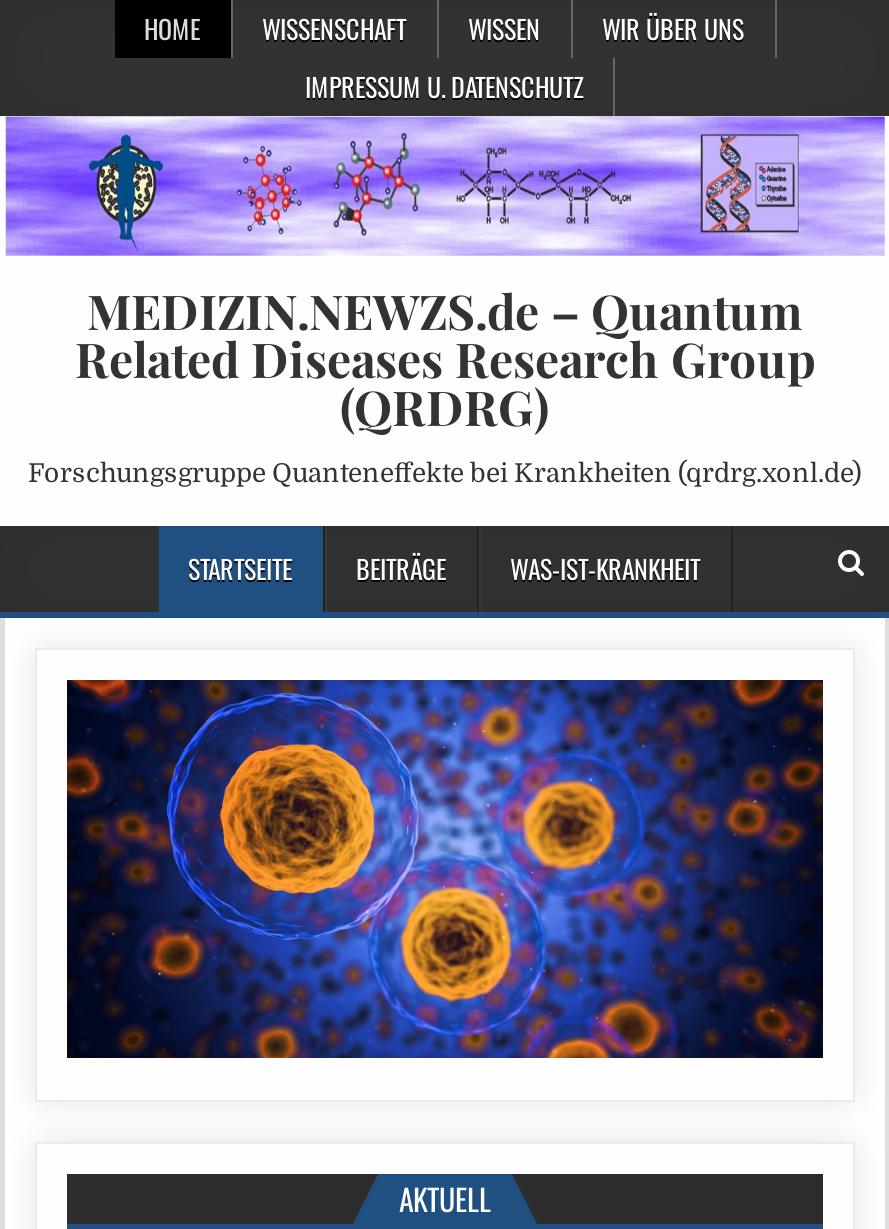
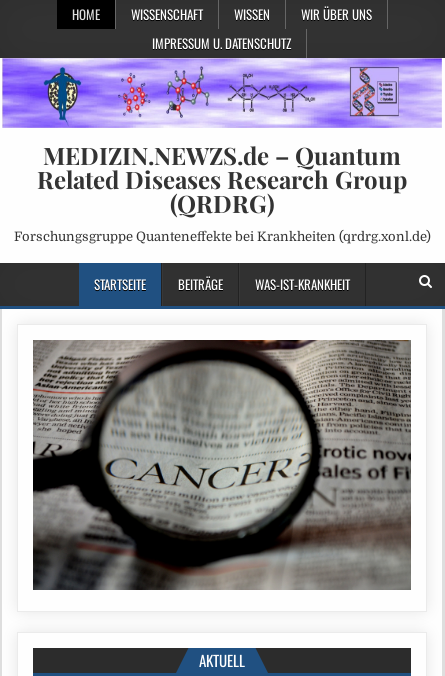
- [image]
+ [image]
